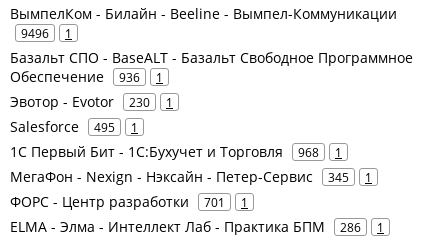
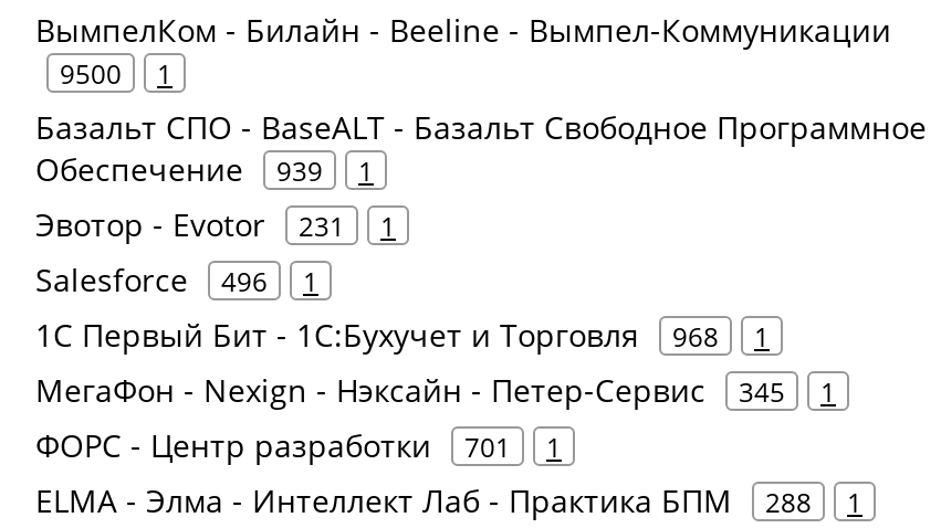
- 9496 1
+ 9500 1

- Обеспечение 936 1
+ Обеспечение 939 1

- Эвотор - Evotor 230 1
+ Эвотор - Evotor 231 1

- Salesforce 495 1
+ Salesforce 496 1

- ELMA - Элма - Интеллект Лаб - Практика БПМ 286 1
+ ELMA - Элма - Интеллект Лаб - Практика БПМ 288 1
